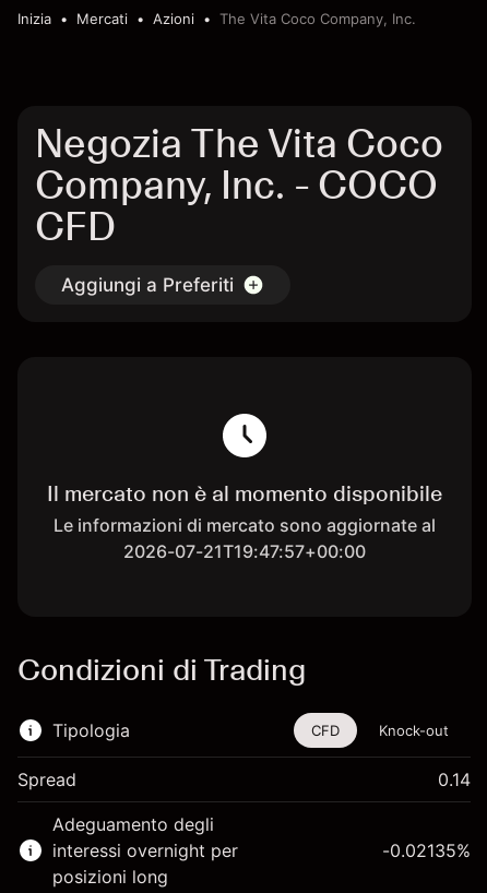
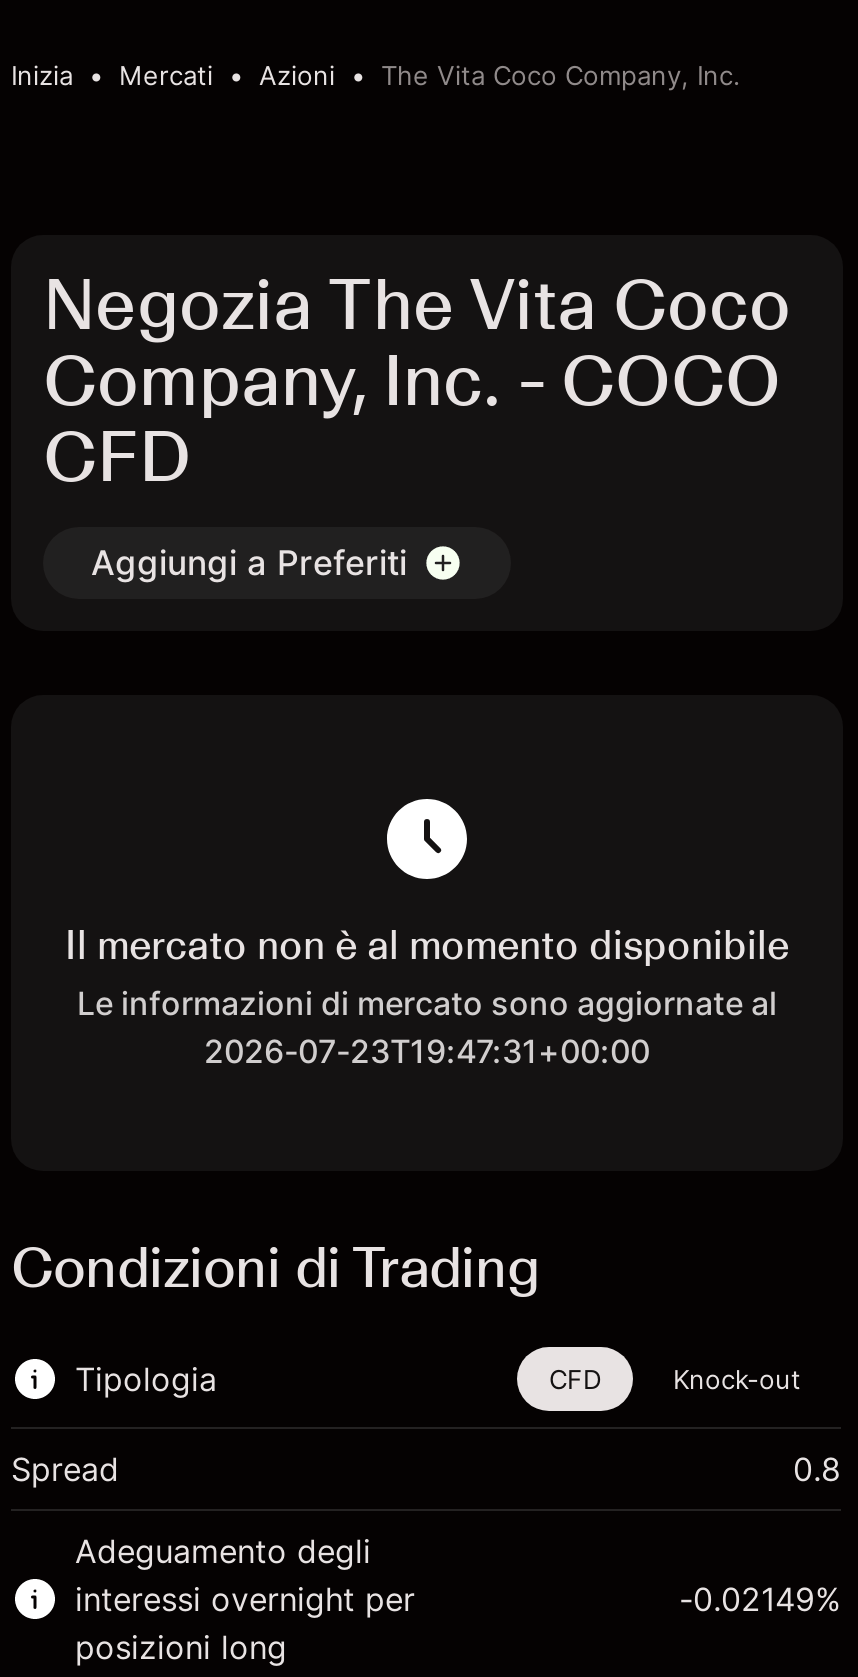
- 2026-07-21T19:47:57+00:00
+ 2026-07-23T19:47:31+00:00

- 0.14
+ 0.8

- -0.02135%
+ -0.02149%
